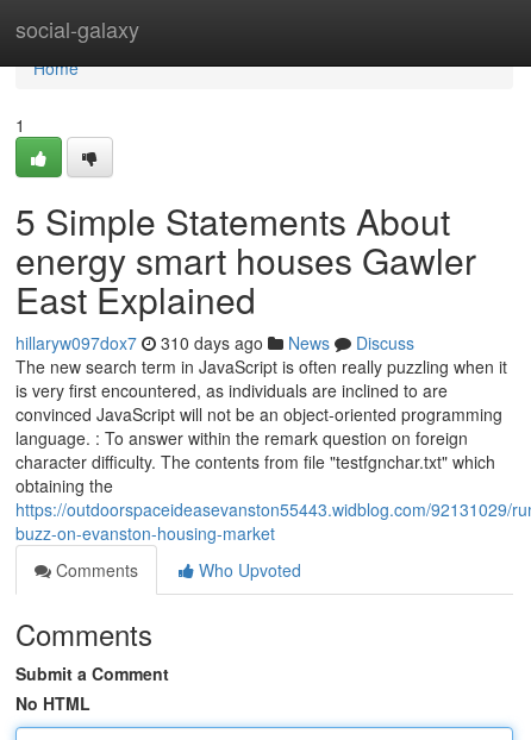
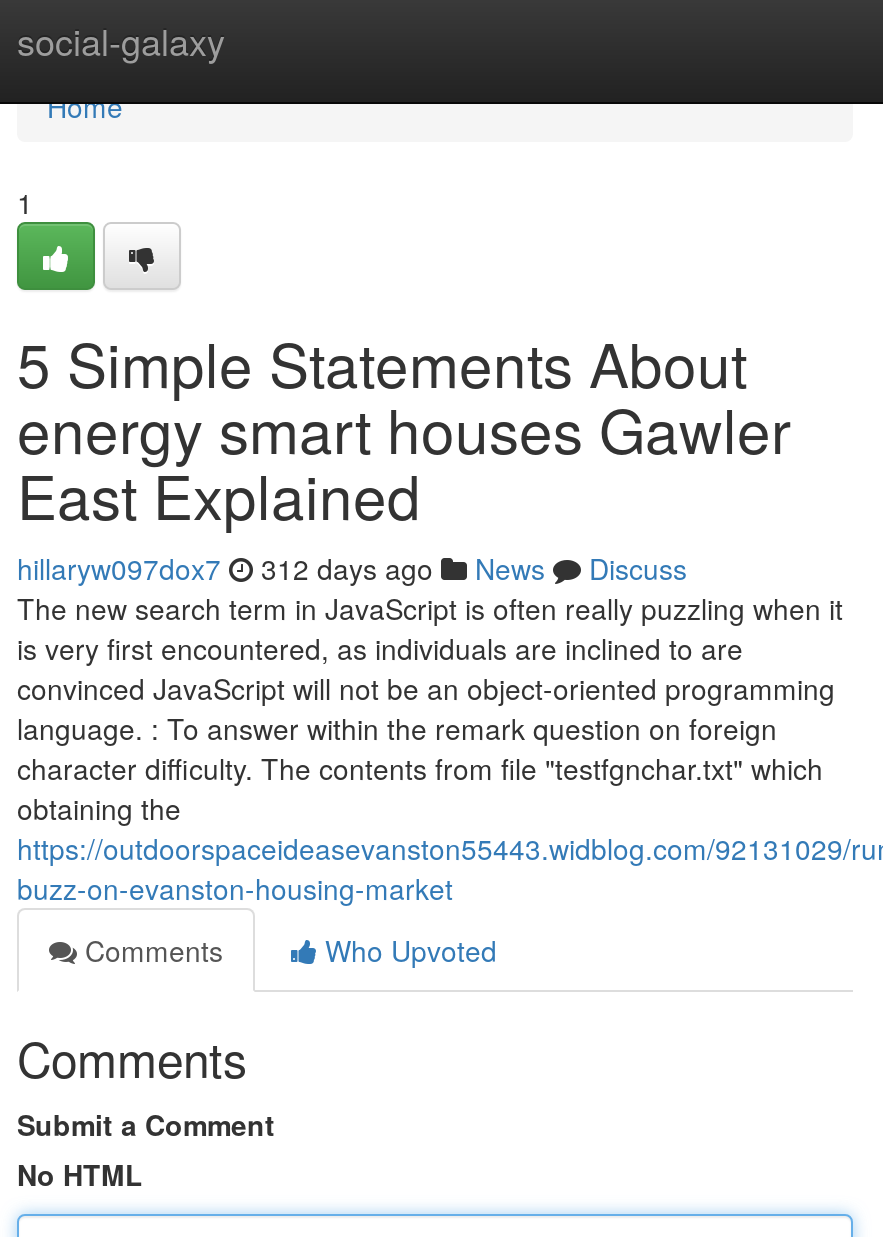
- hillaryw097dox7 310 days ago News Discuss
+ hillaryw097dox7 312 days ago News Discuss
